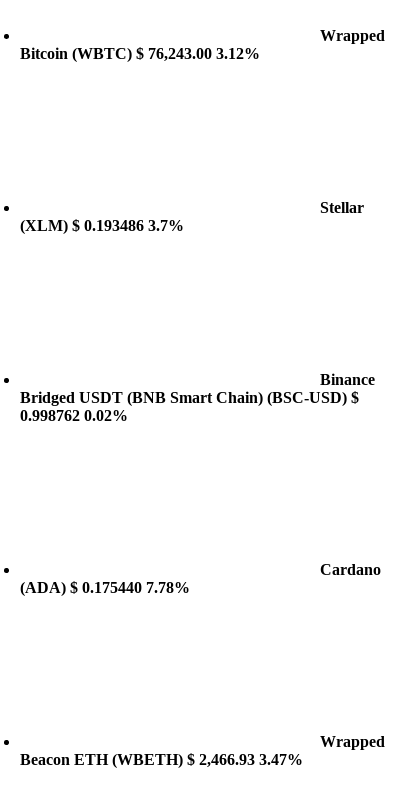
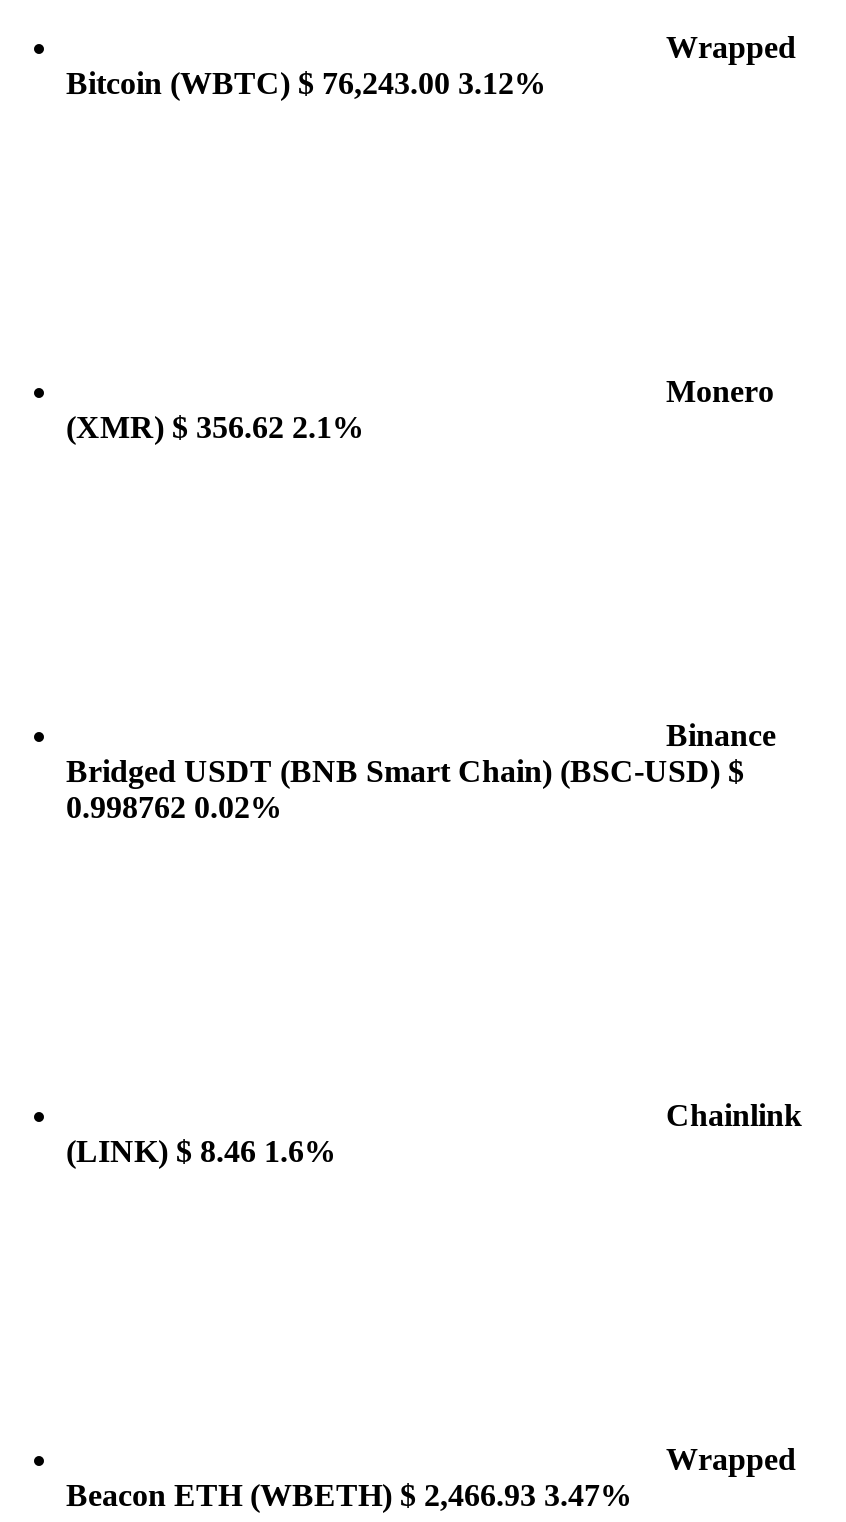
- Stellar
- (XLM) $ 0.193486 3.7%
+ Monero
+ (XMR) $ 356.62 2.1%

- Cardano
- (ADA) $ 0.175440 7.78%
+ Chainlink
+ (LINK) $ 8.46 1.6%
